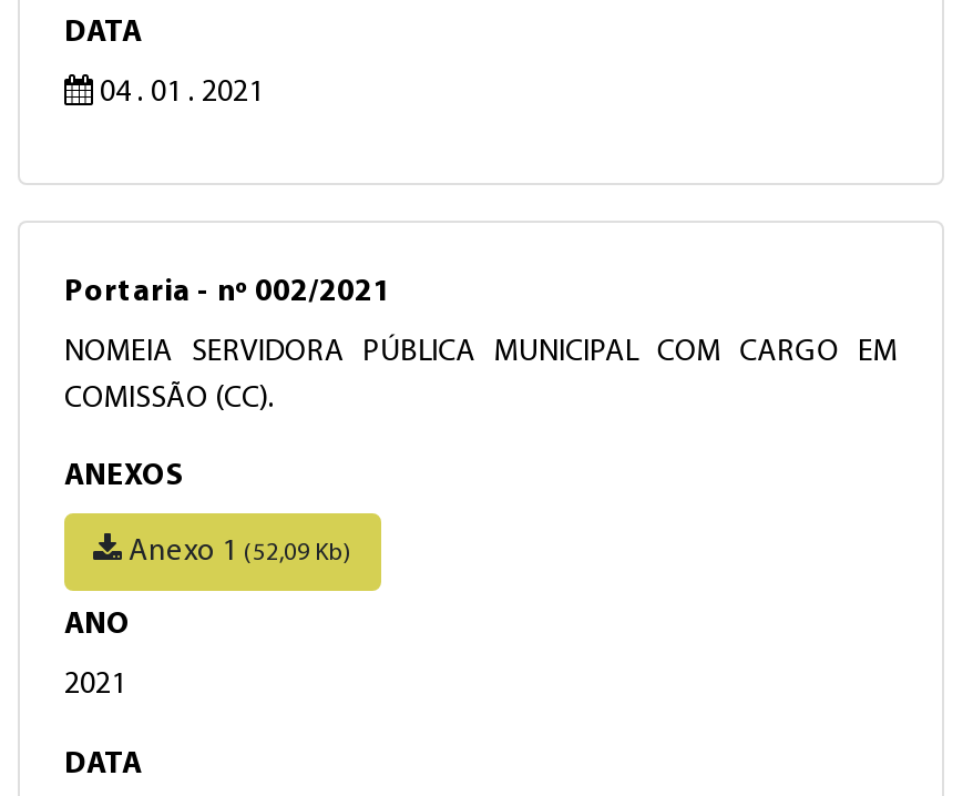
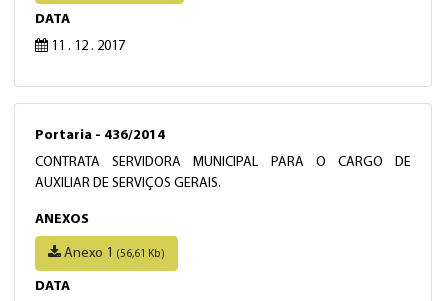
- 04 . 01 . 2021
+ 11 . 12 . 2017

- Portaria - nº 002/2021
+ Portaria - 436/2014

- NOMEIA SERVIDORA PÚBLICA MUNICIPAL COM CARGO EM
- COMISSÃO (CC).
+ CONTRATA SERVIDORA MUNICIPAL PARA O CARGO DE
+ AUXILIAR DE SERVIÇOS GERAIS.

- Anexo 1 (52,09 Kb)
- ANO
- 2021
+ Anexo 1 (56,61 Kb)
